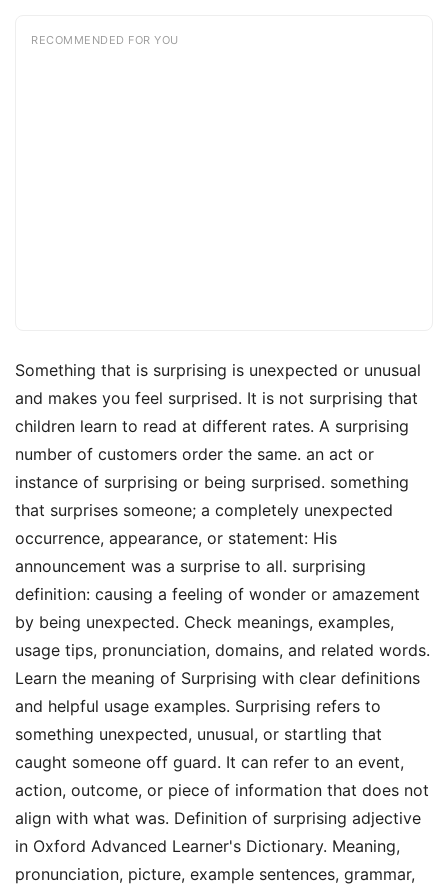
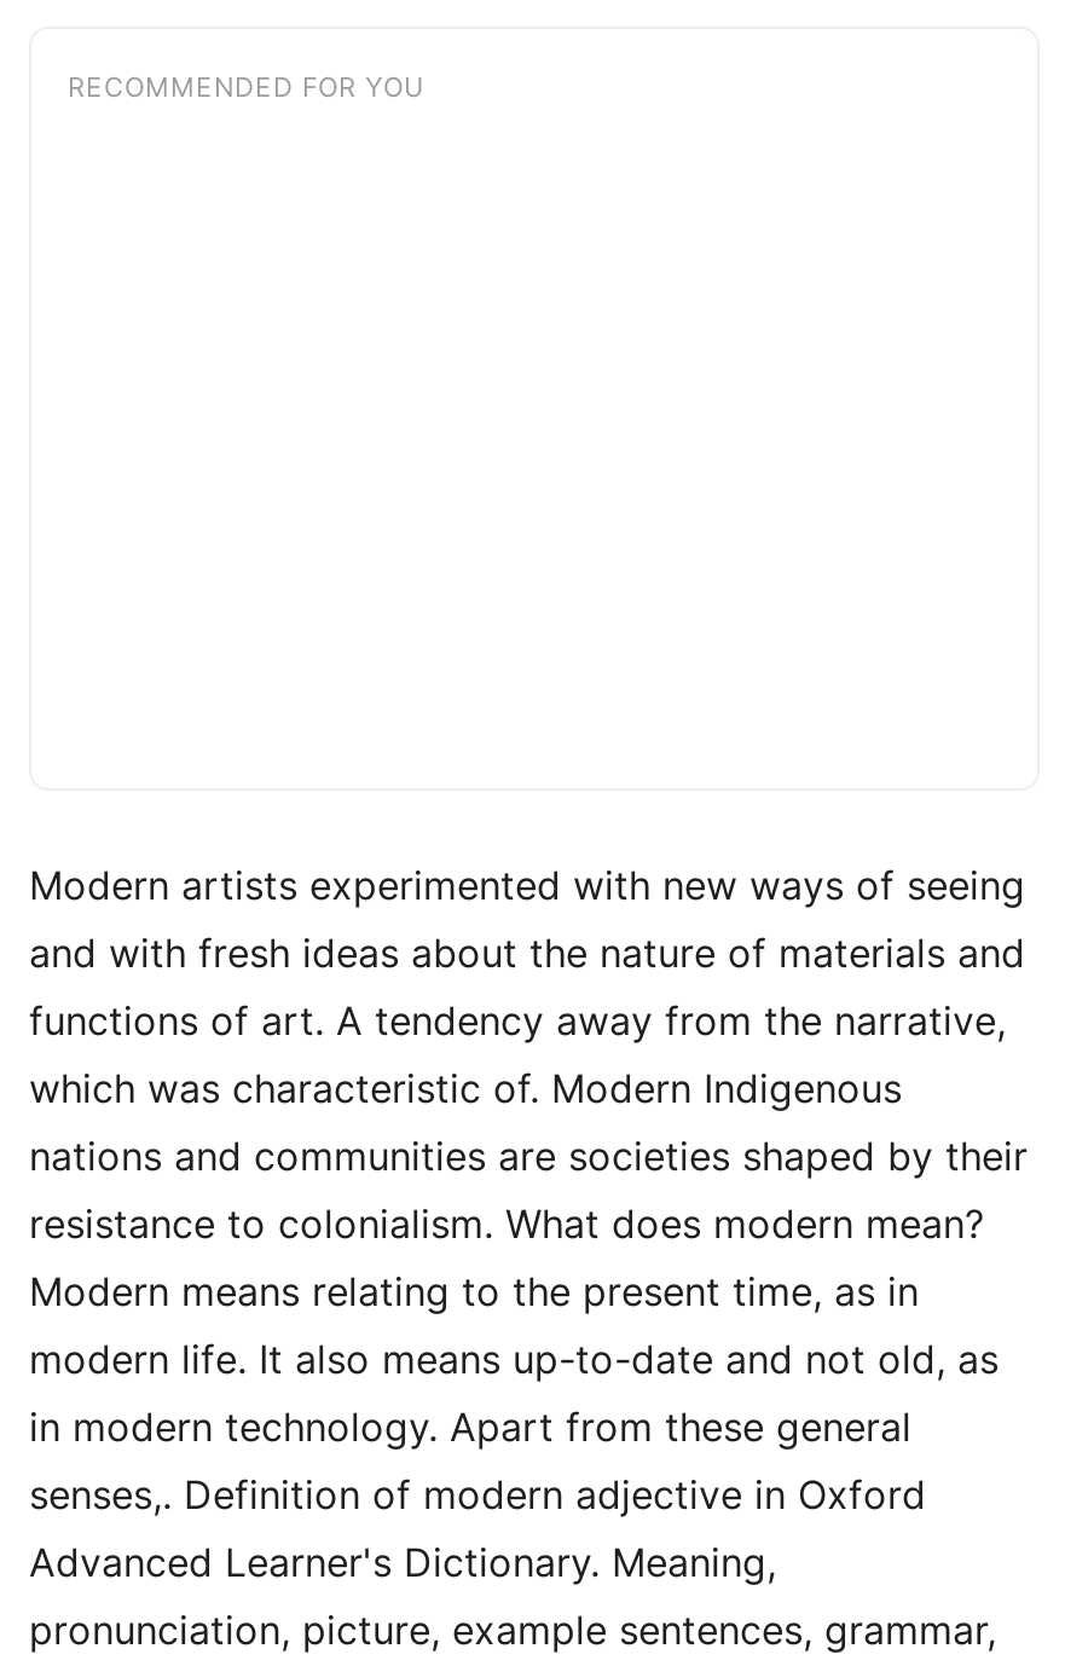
- Something that is surprising is unexpected or unusual
- and makes you feel surprised. It is not surprising that
- children learn to read at different rates. A surprising
- number of customers order the same. an act or
- instance of surprising or being surprised. something
- that surprises someone; a completely unexpected
- occurrence, appearance, or statement: His
- announcement was a surprise to all. surprising
- definition: causing a feeling of wonder or amazement
- by being unexpected. Check meanings, examples,
- usage tips, pronunciation, domains, and related words.
- Learn the meaning of Surprising with clear definitions
- and helpful usage examples. Surprising refers to
- something unexpected, unusual, or startling that
- caught someone off guard. It can refer to an event,
- action, outcome, or piece of information that does not
- align with what was. Definition of surprising adjective
- in Oxford Advanced Learner's Dictionary. Meaning,
+ Modern artists experimented with new ways of seeing
+ and with fresh ideas about the nature of materials and
+ functions of art. A tendency away from the narrative,
+ which was characteristic of. Modern Indigenous
+ nations and communities are societies shaped by their
+ resistance to colonialism. What does modern mean?
+ Modern means relating to the present time, as in
+ modern life. It also means up-to-date and not old, as
+ in modern technology. Apart from these general
+ senses,. Definition of modern adjective in Oxford
+ Advanced Learner's Dictionary. Meaning,
